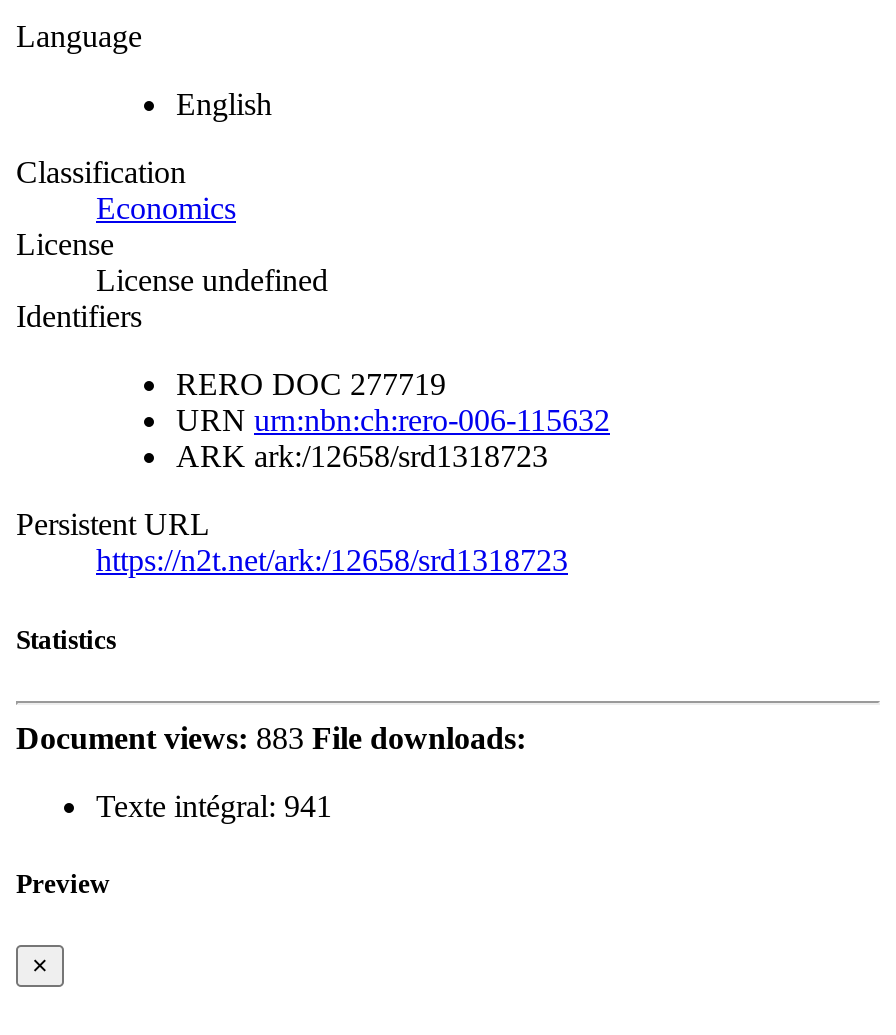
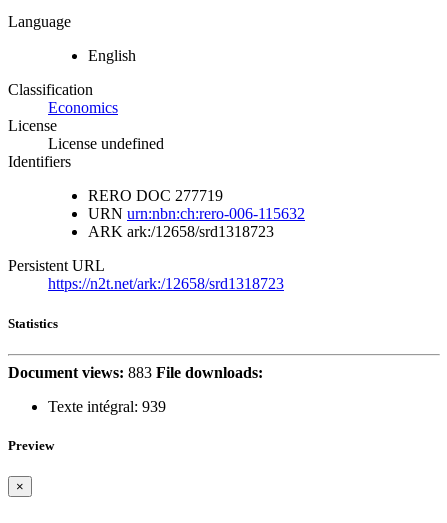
- Texte intégral: 941
+ Texte intégral: 939
